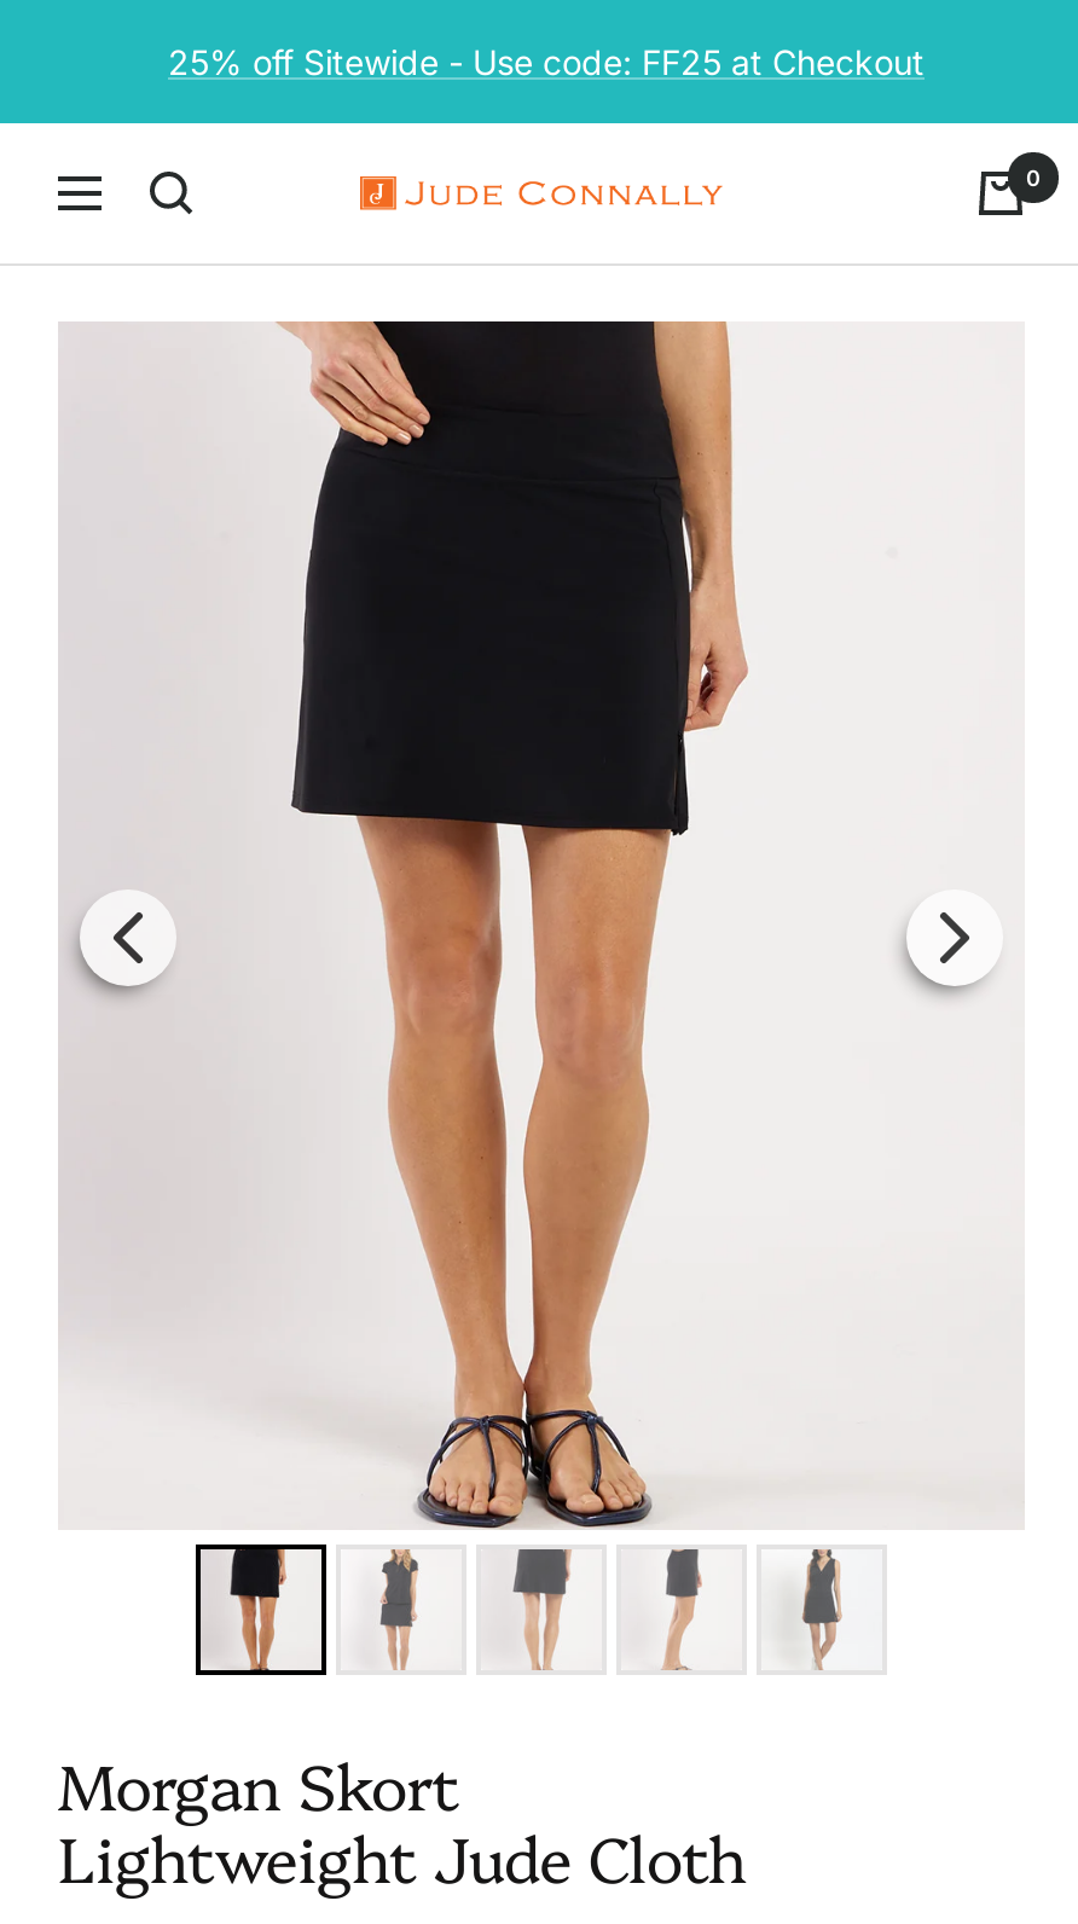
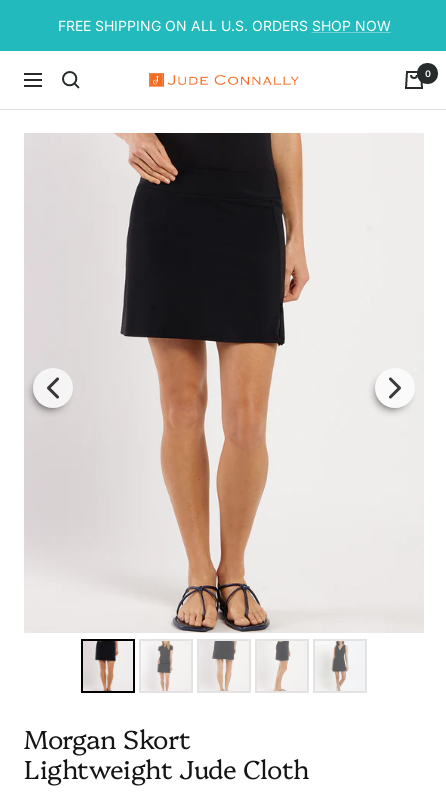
- 25% off Sitewide - Use code: FF25 at Checkout
+ FREE SHIPPING ON ALL U.S. ORDERS SHOP NOW
